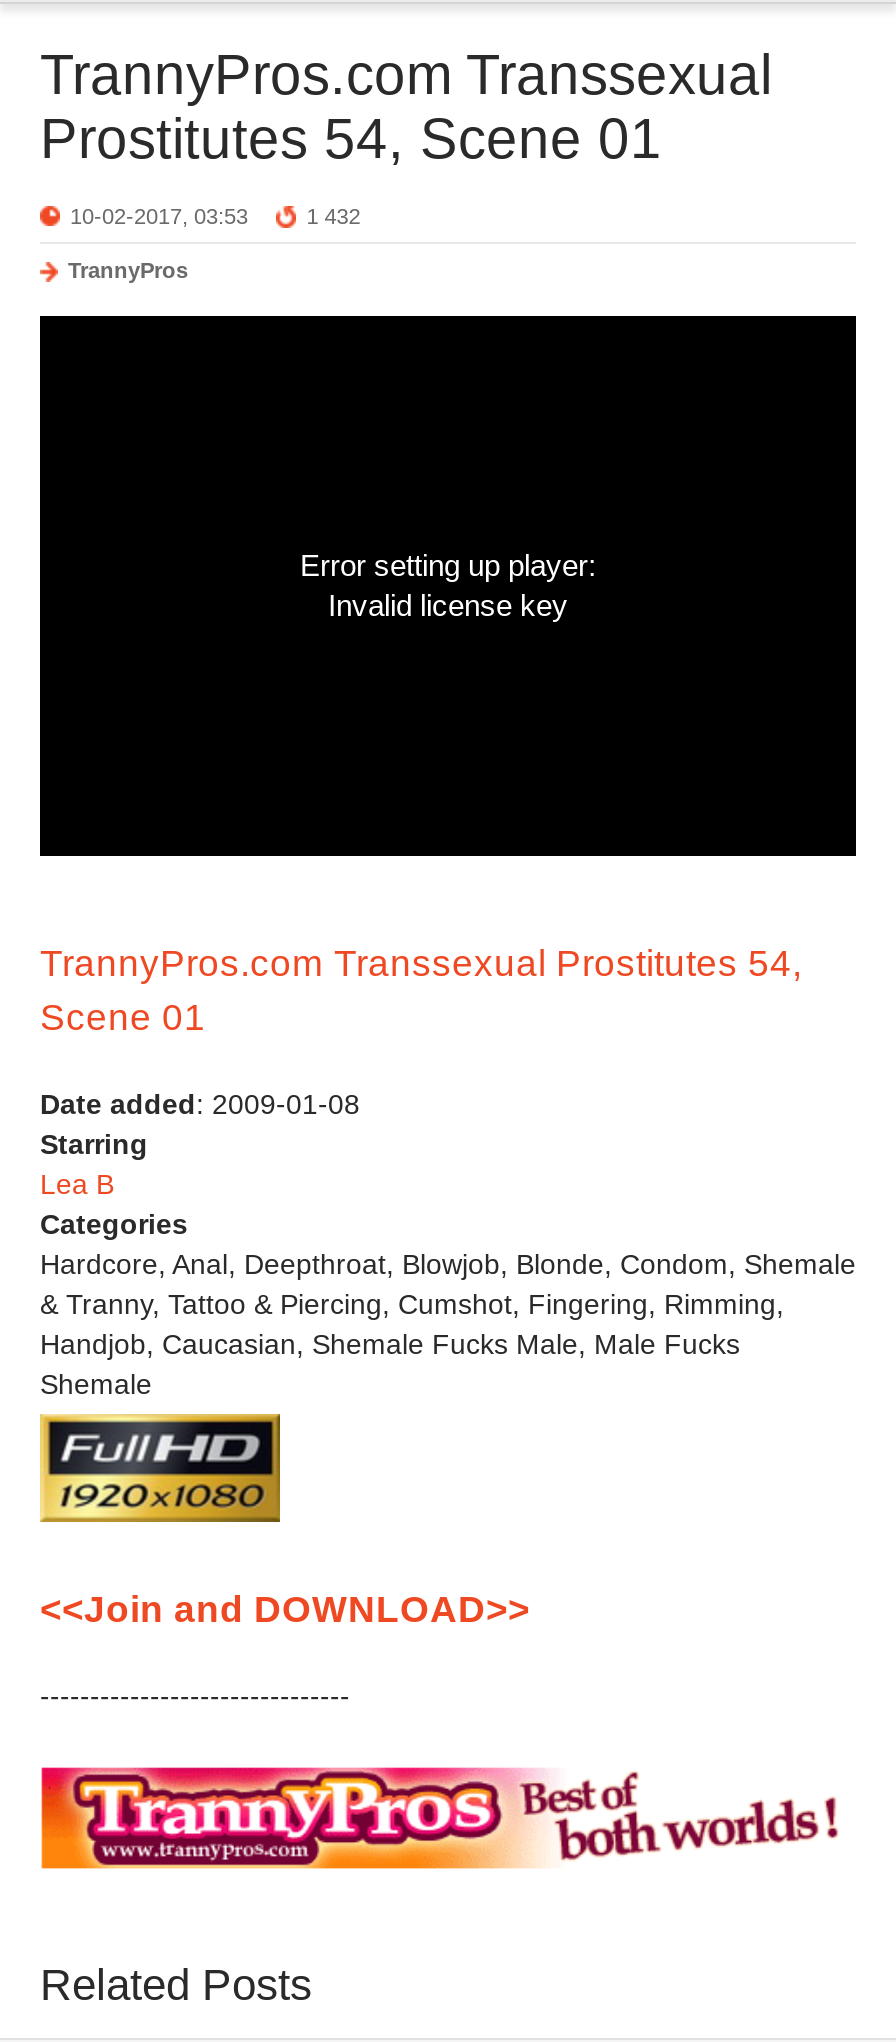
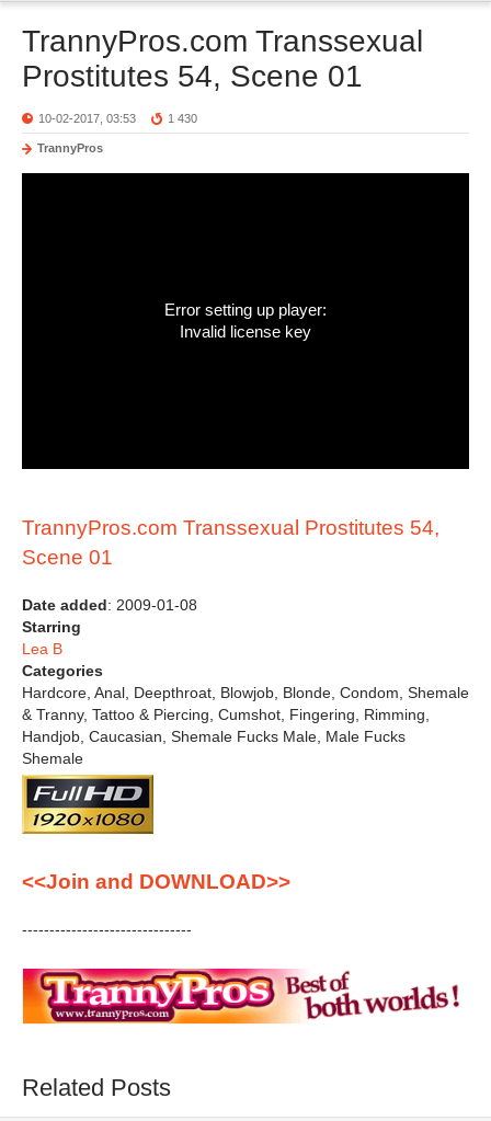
- 1 432
+ 1 430
